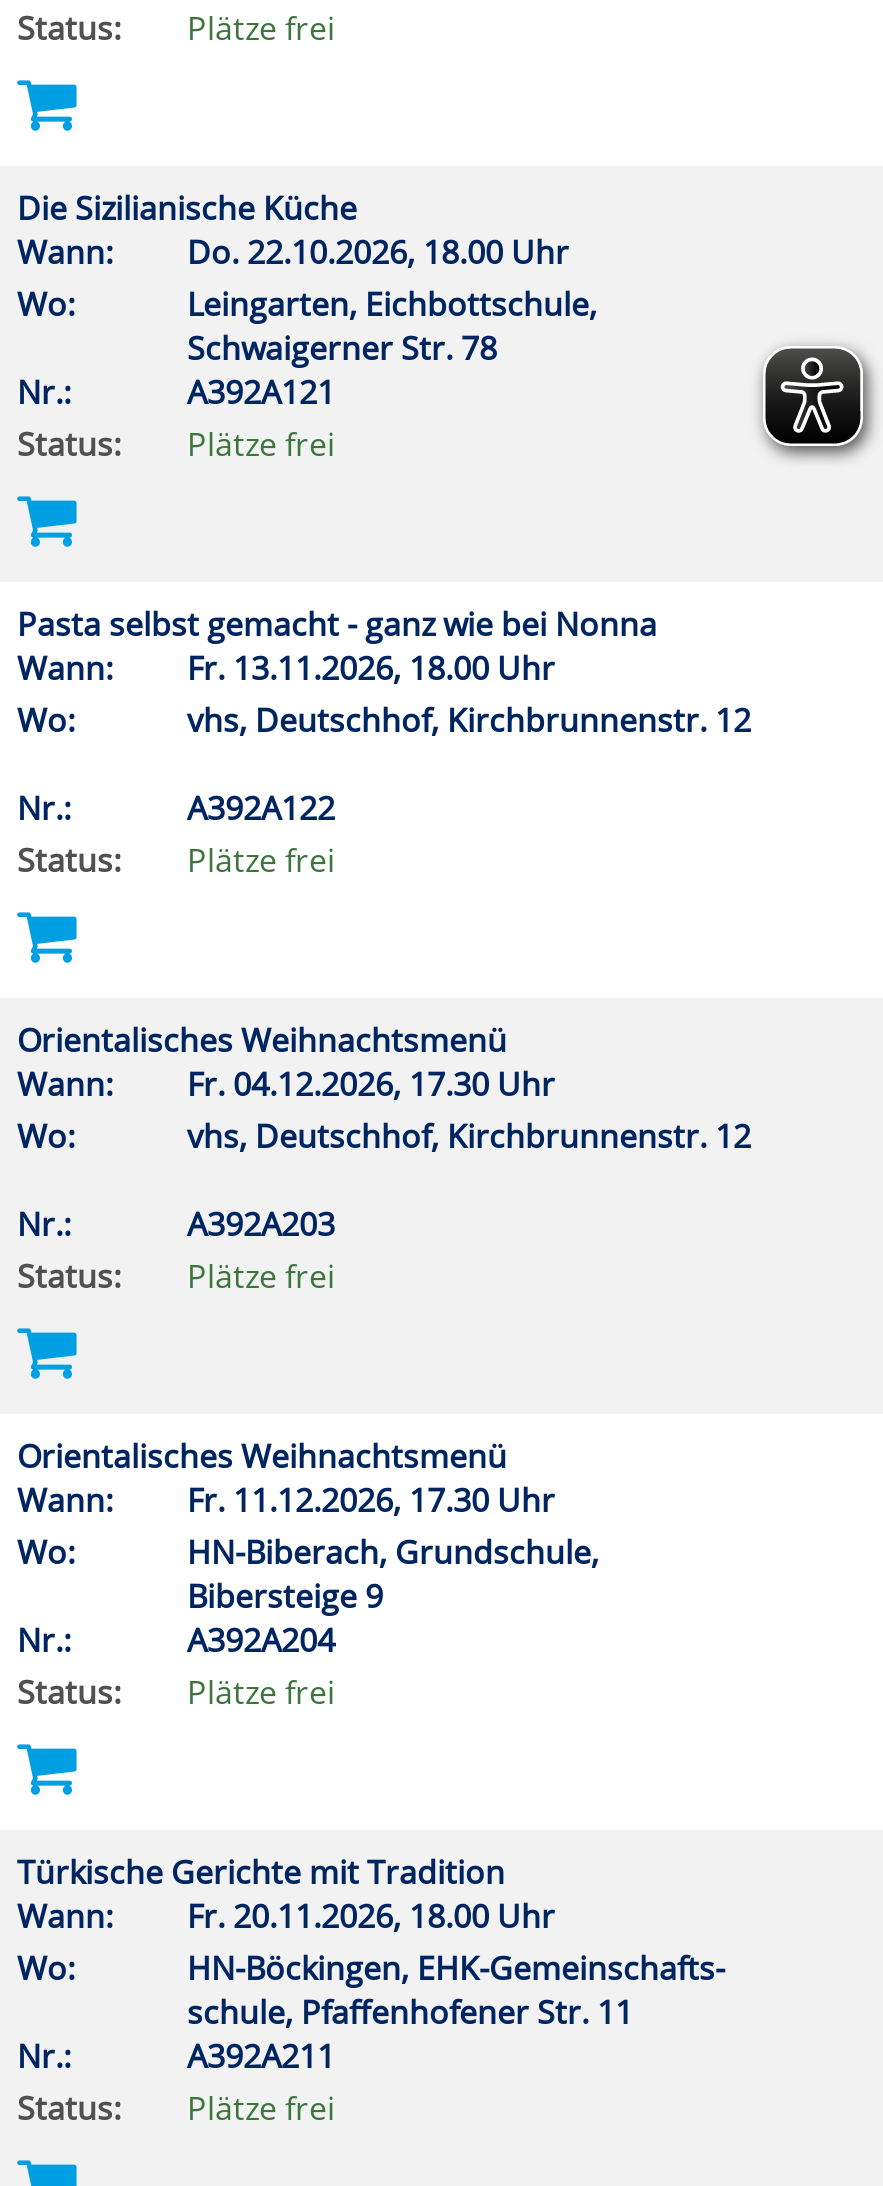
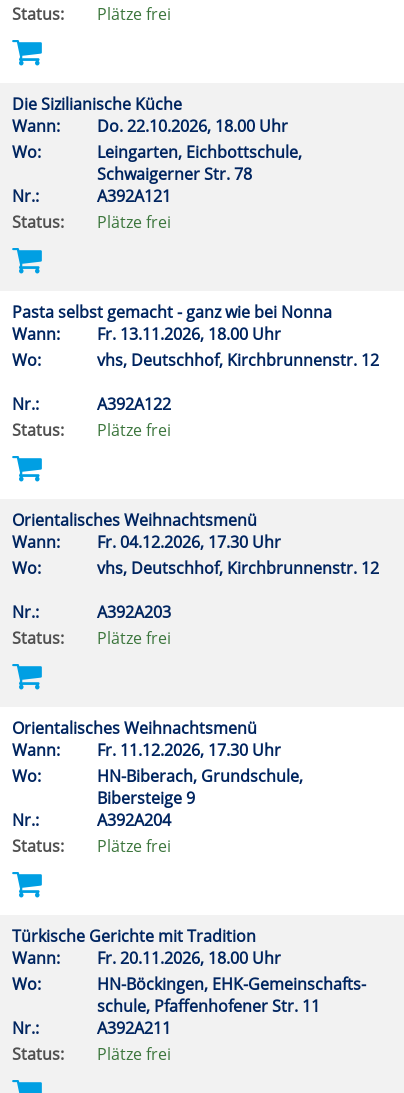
- [image]
